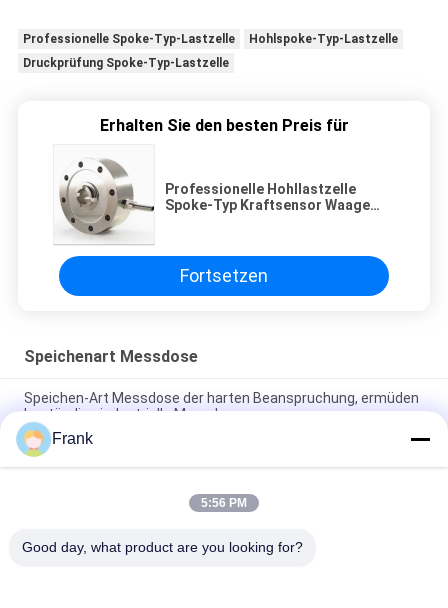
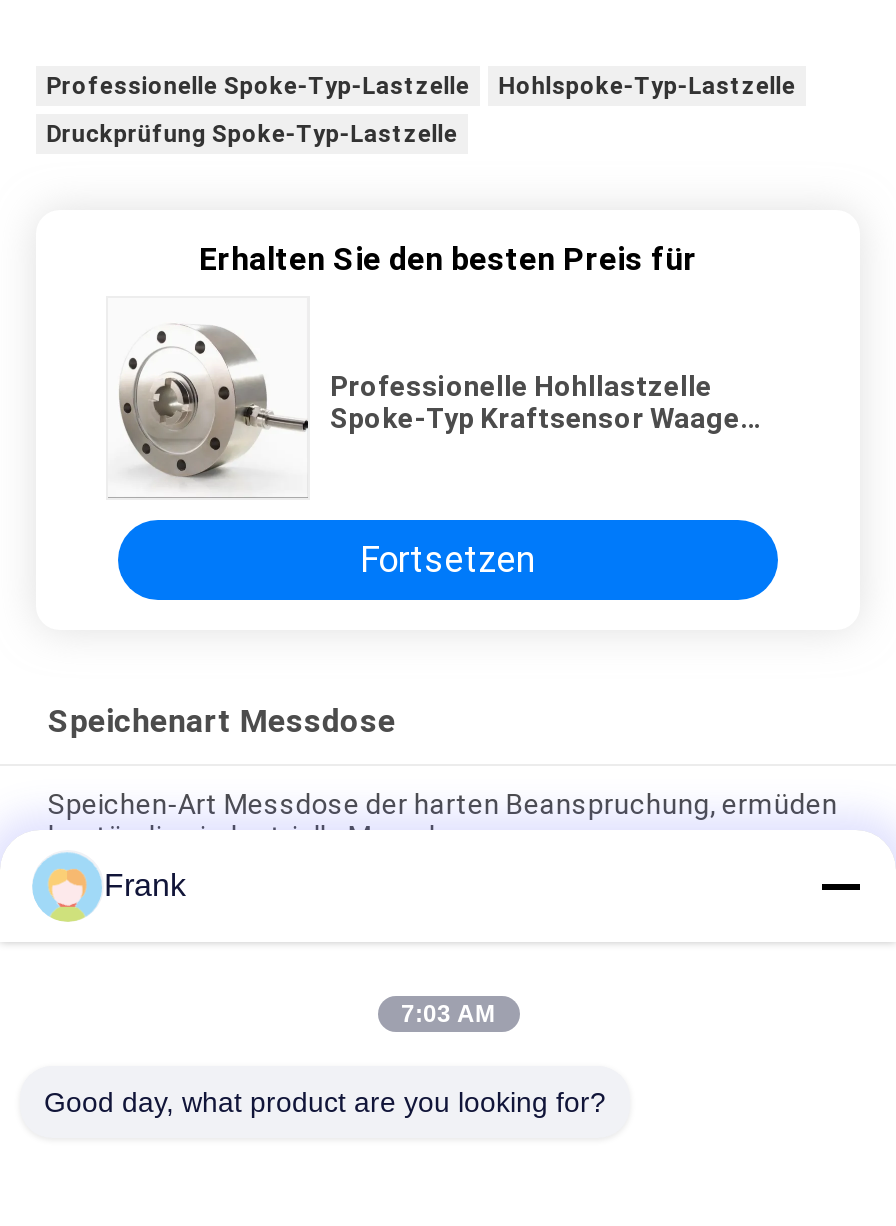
- 5:56 PM
+ 7:03 AM
